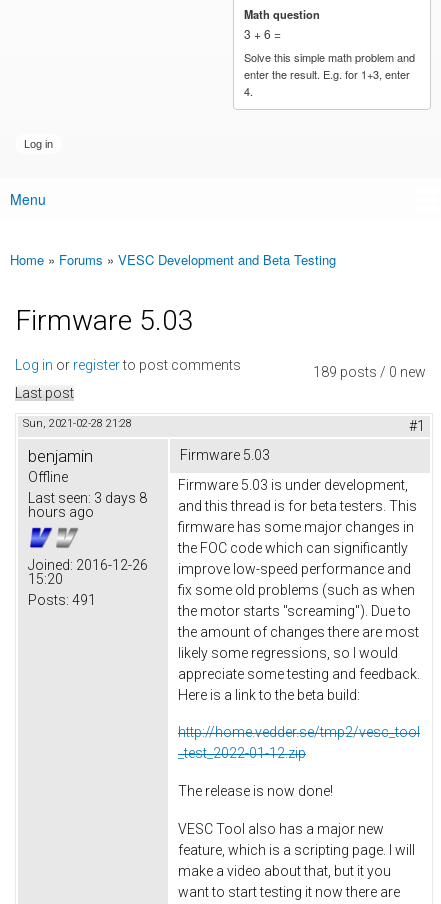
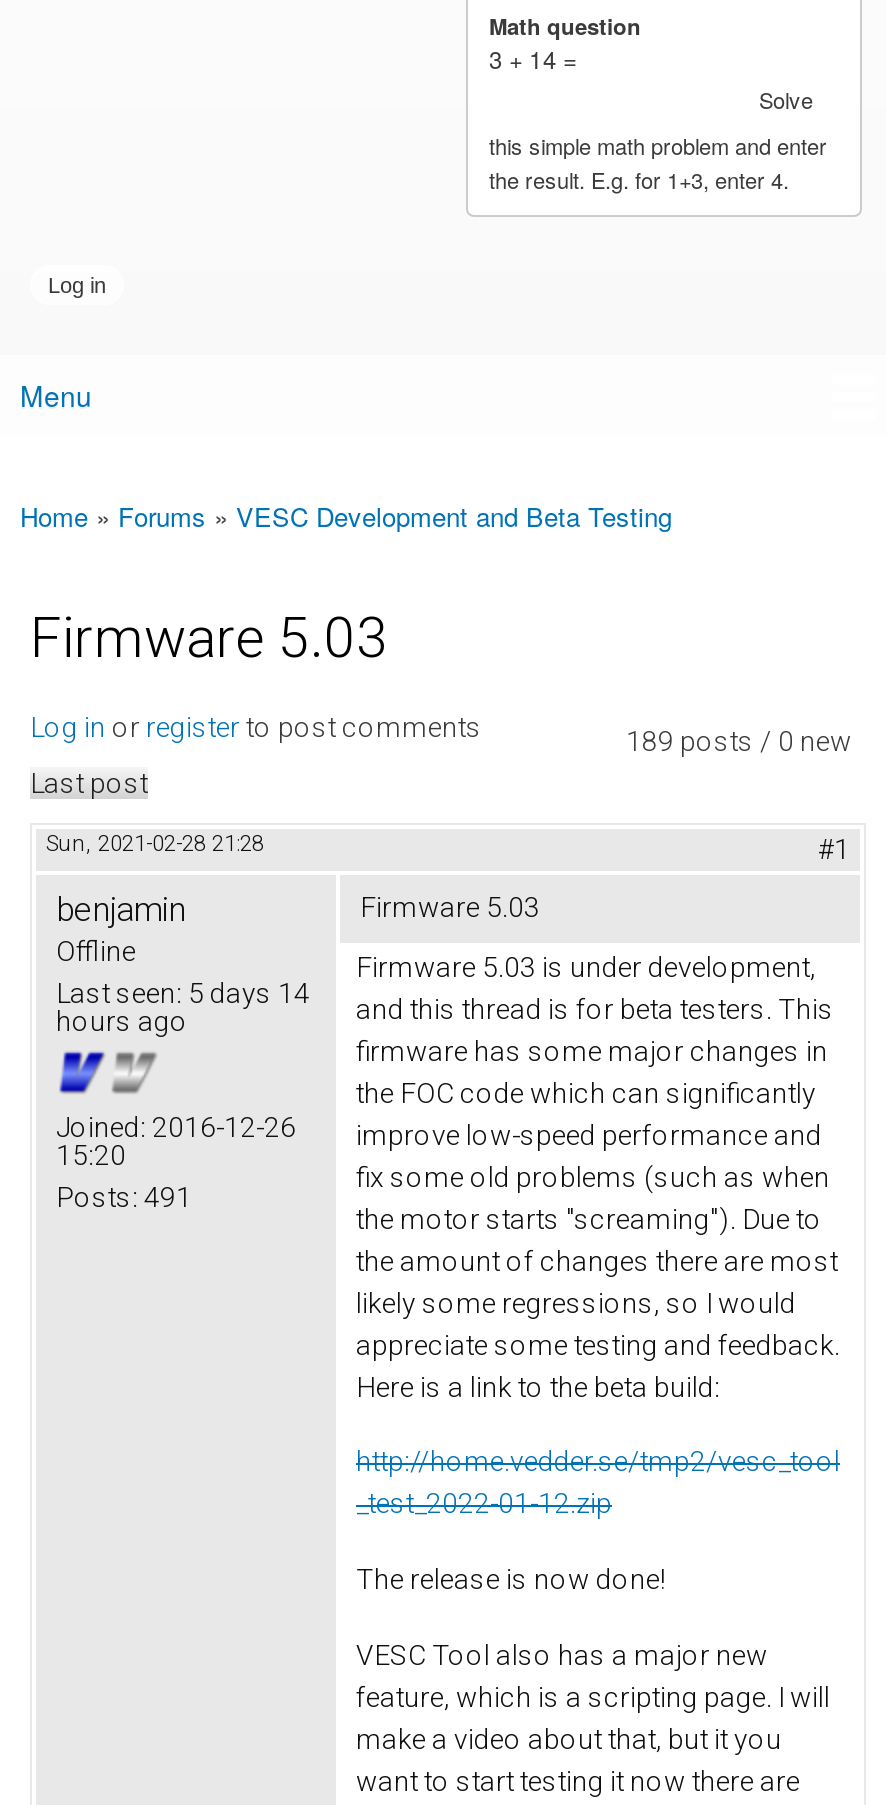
- 3 + 6 =
- Solve this simple math problem and
- enter the result. E.g. for 1+3, enter
- 4.
+ 3 + 14 =
+ Solve
+ this simple math problem and enter
+ the result. E.g. for 1+3, enter 4.

- Last seen: 3 days 8
+ Last seen: 5 days 14
